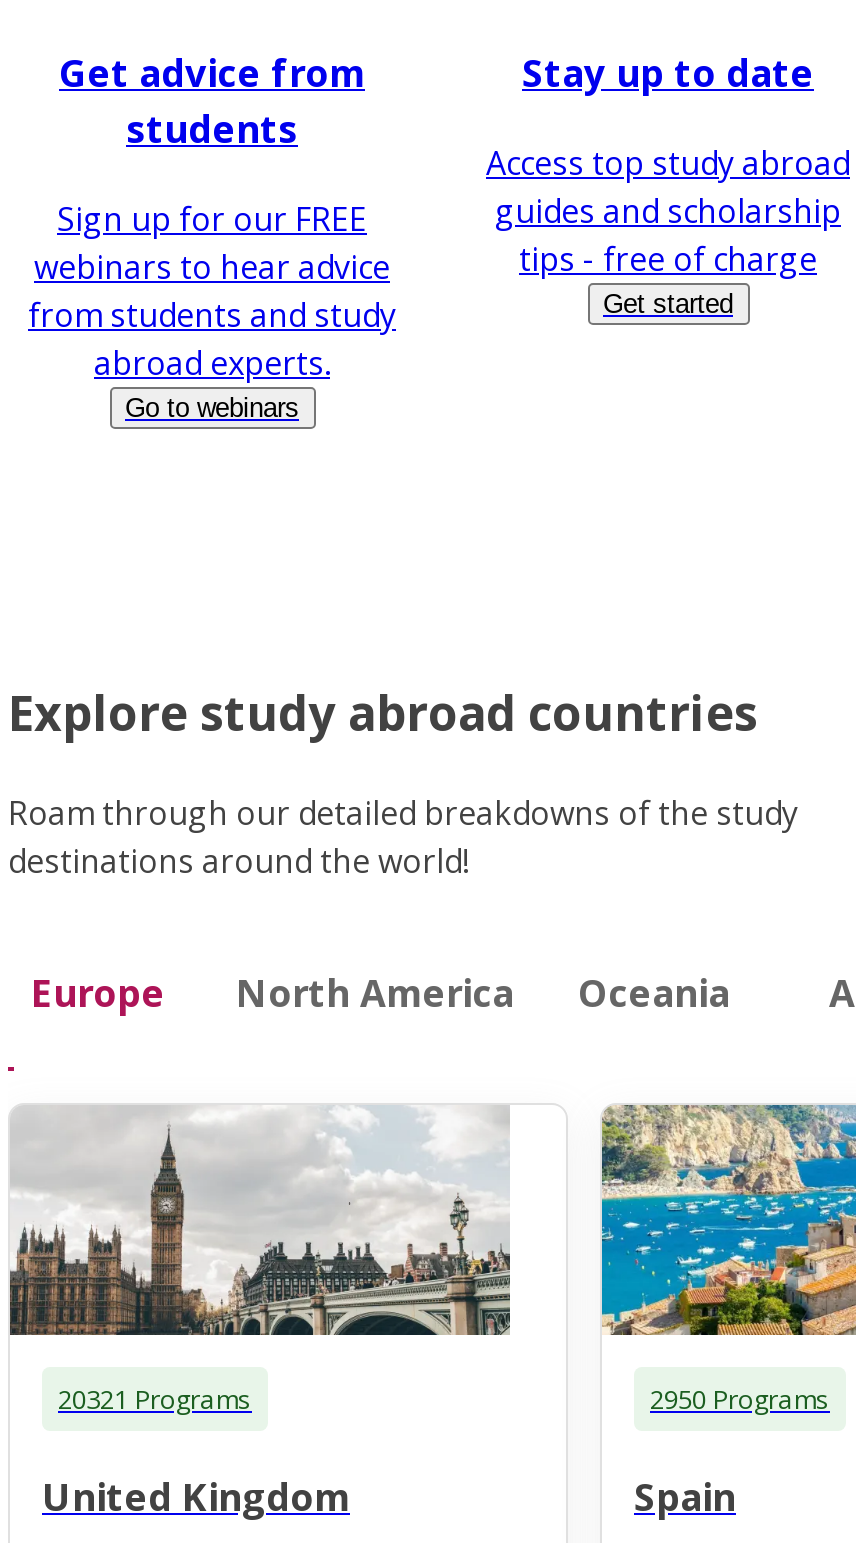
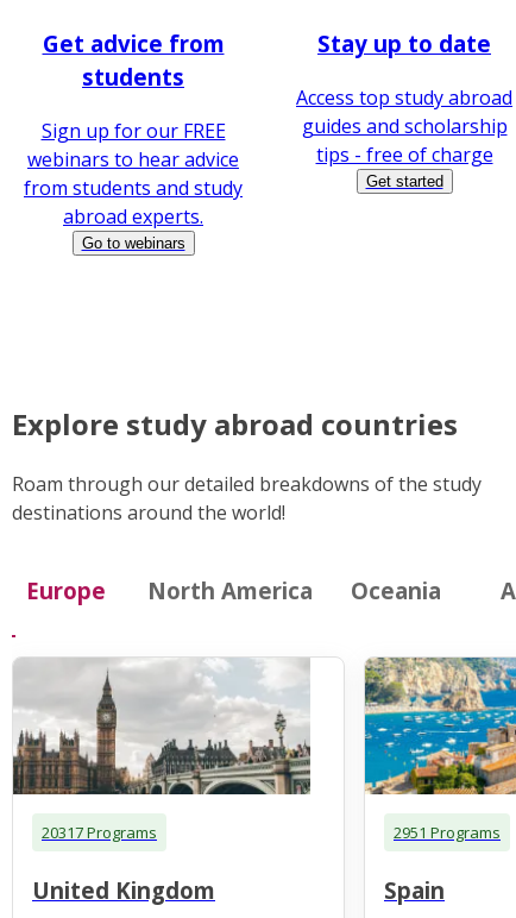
- 20321 Programs
+ 20317 Programs

- 2950 Programs
+ 2951 Programs
